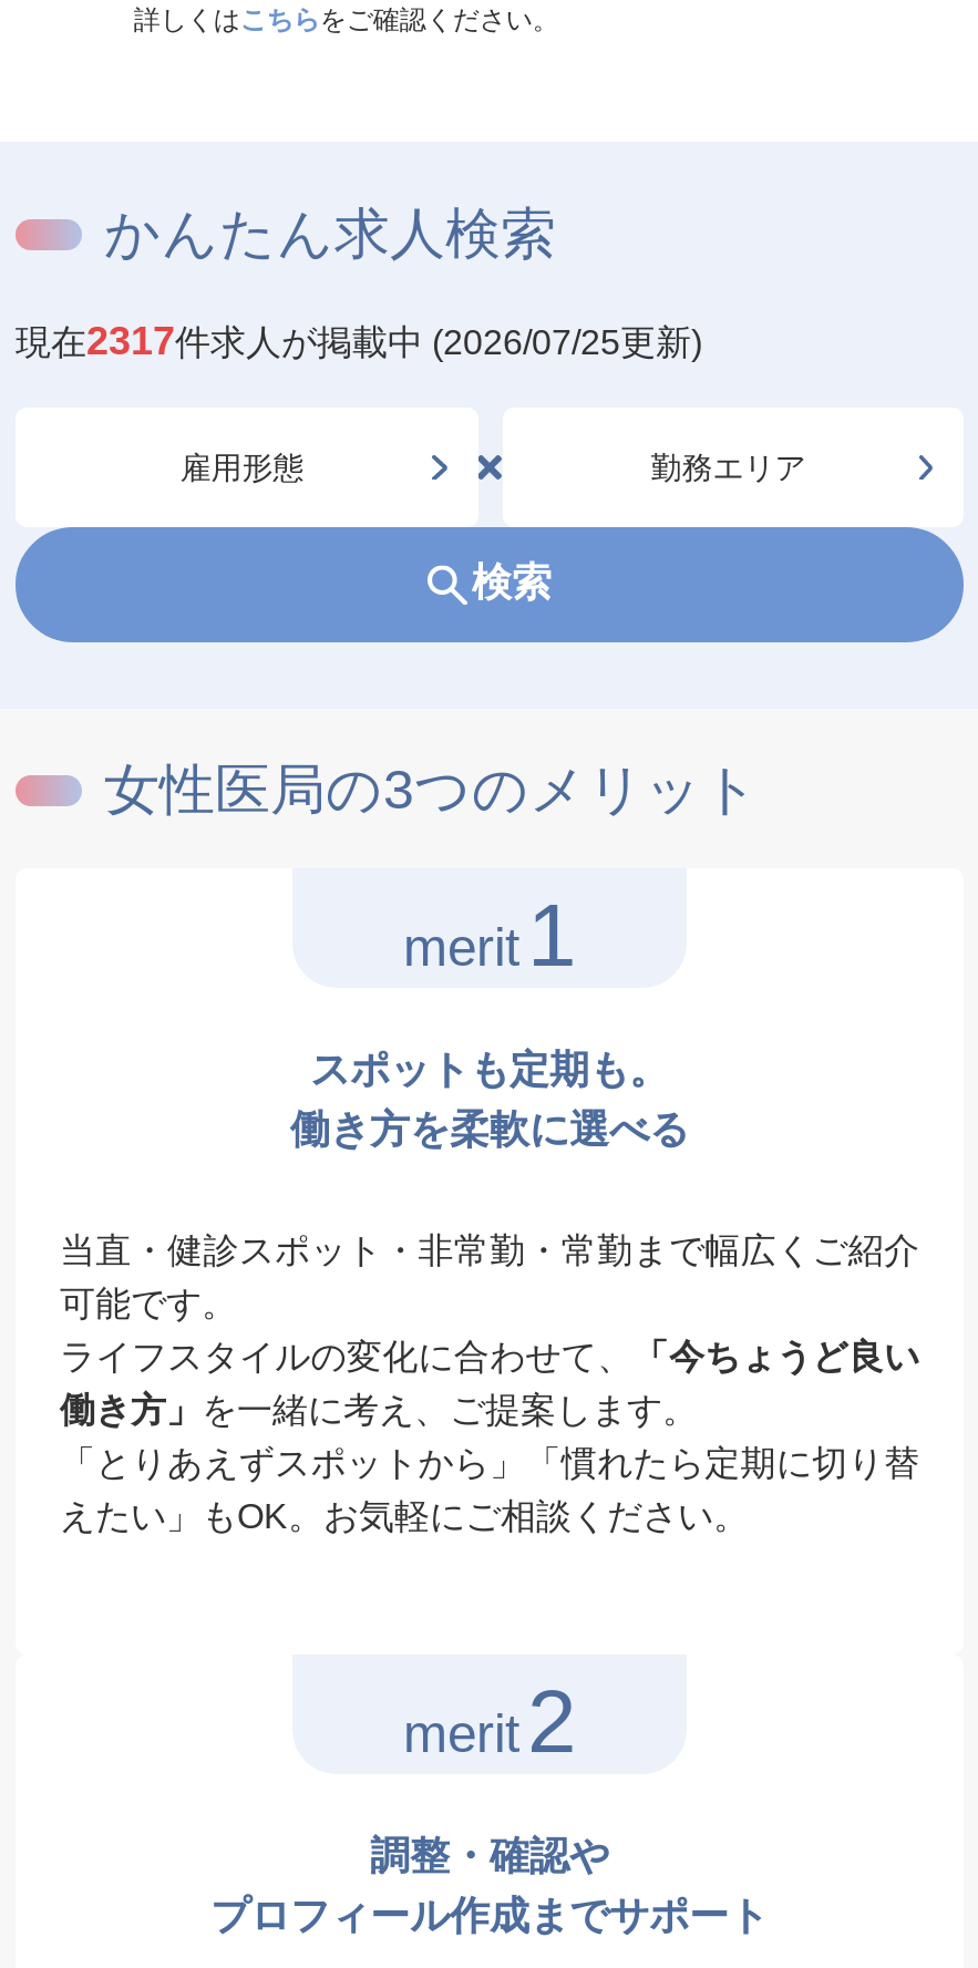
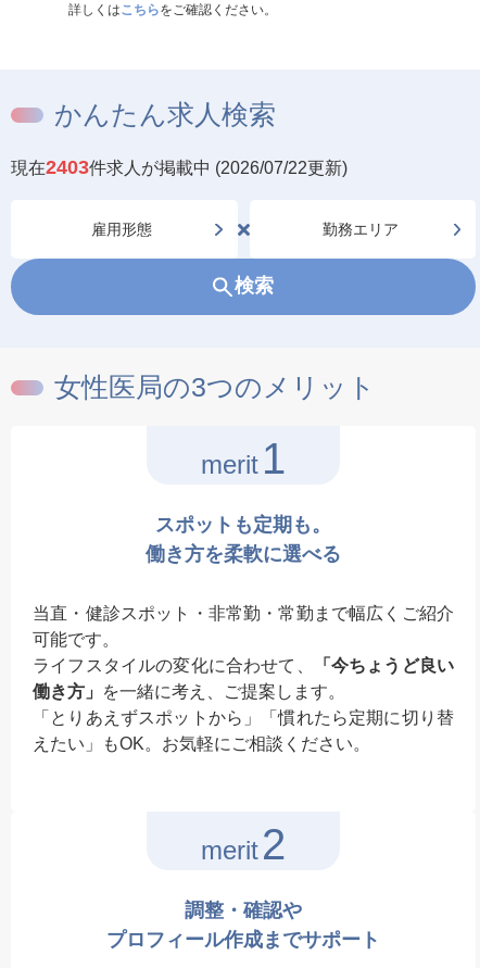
- 現在2317件求人が掲載中 (2026/07/25更新)
+ 現在2403件求人が掲載中 (2026/07/22更新)
